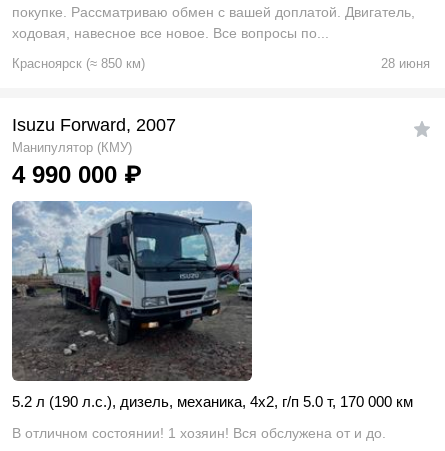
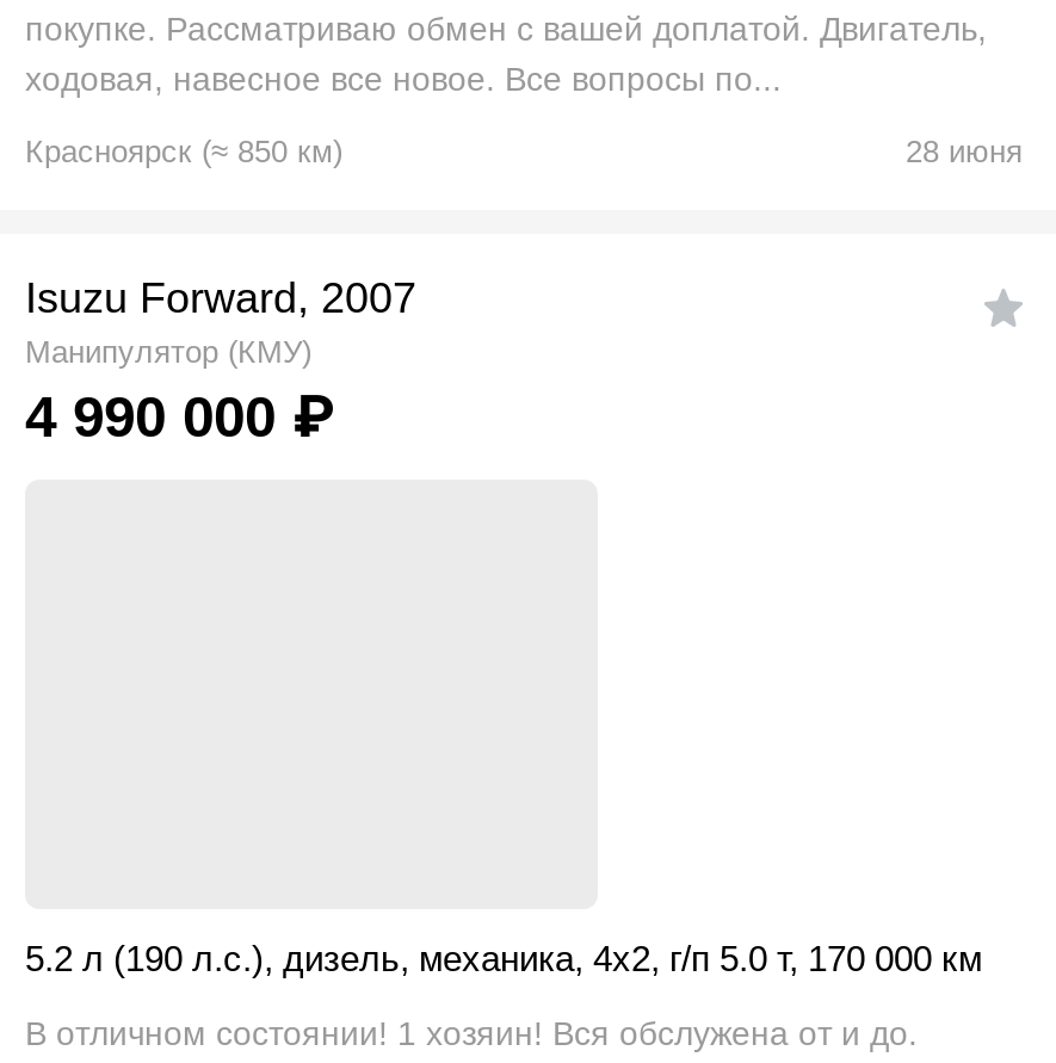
- [image]
